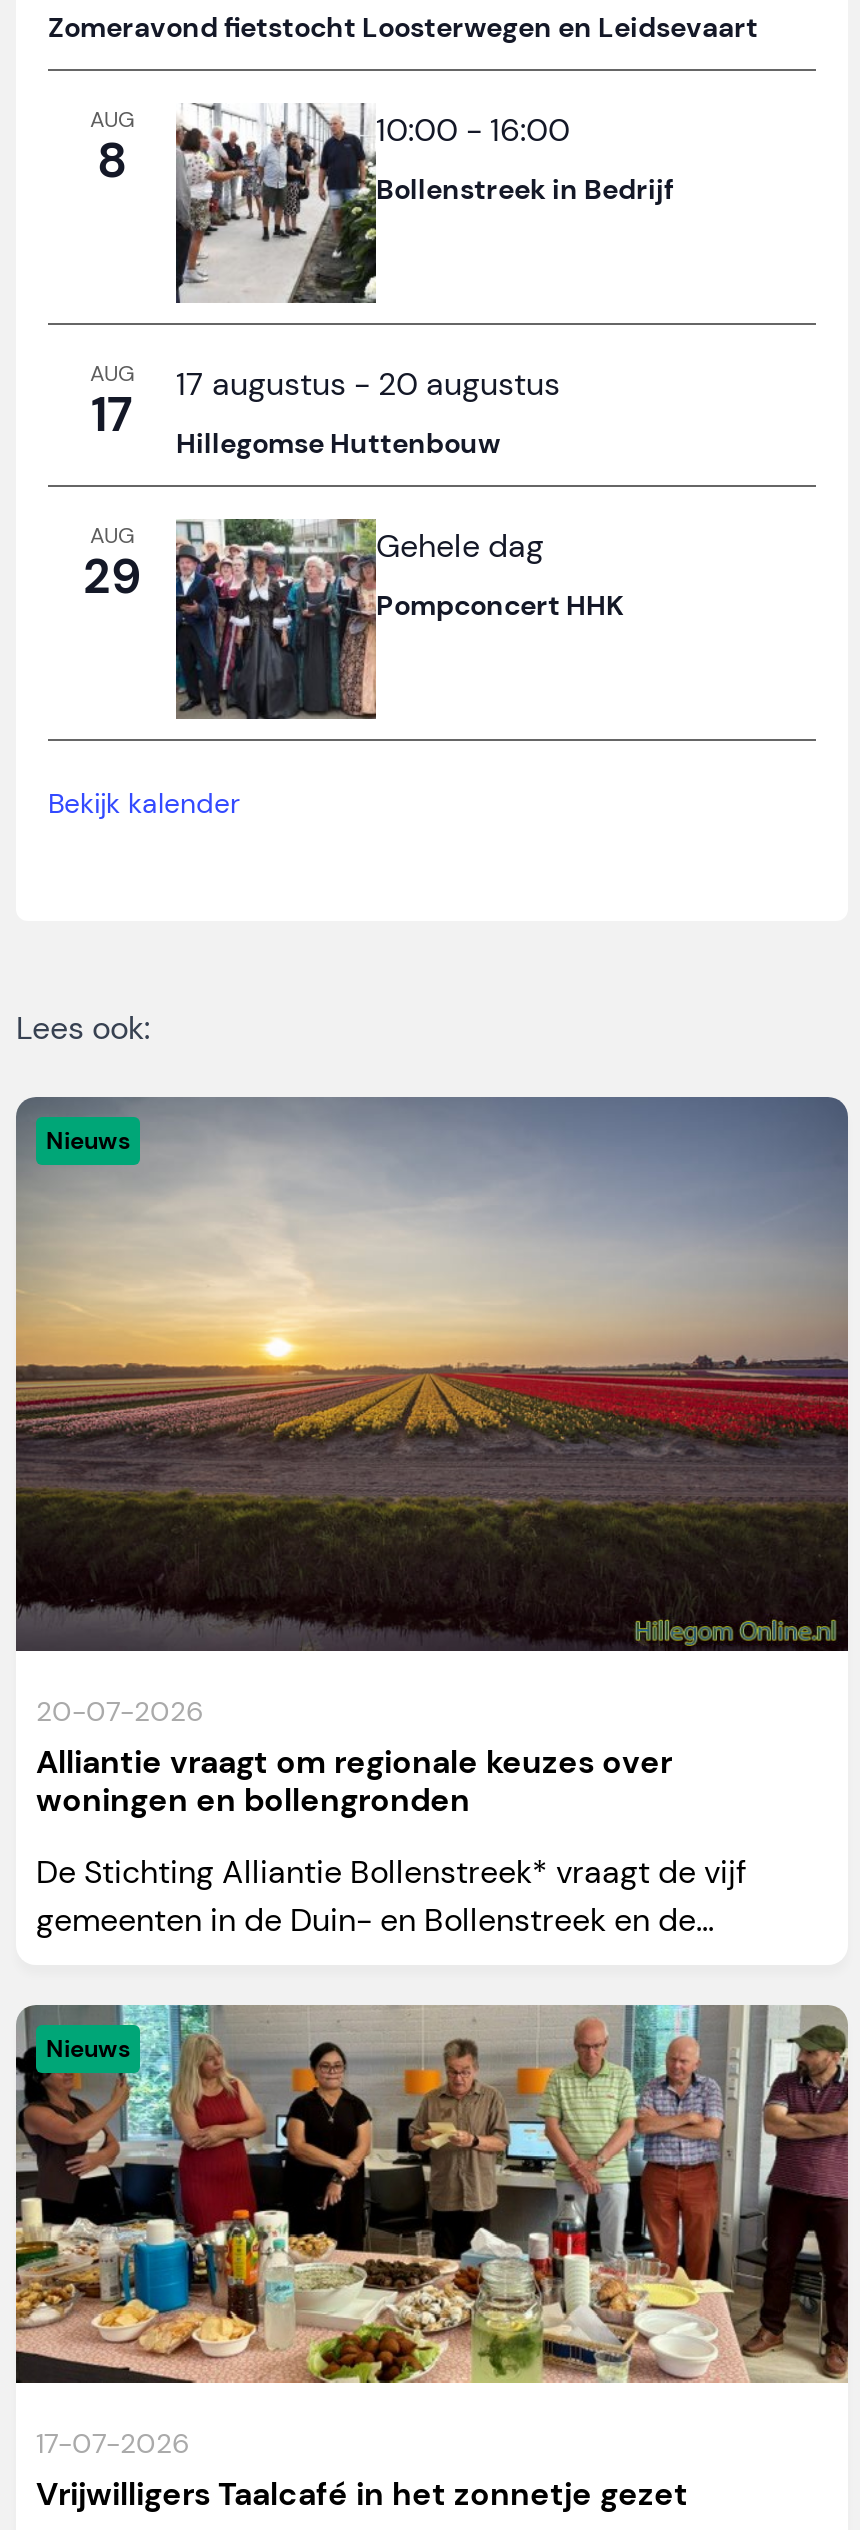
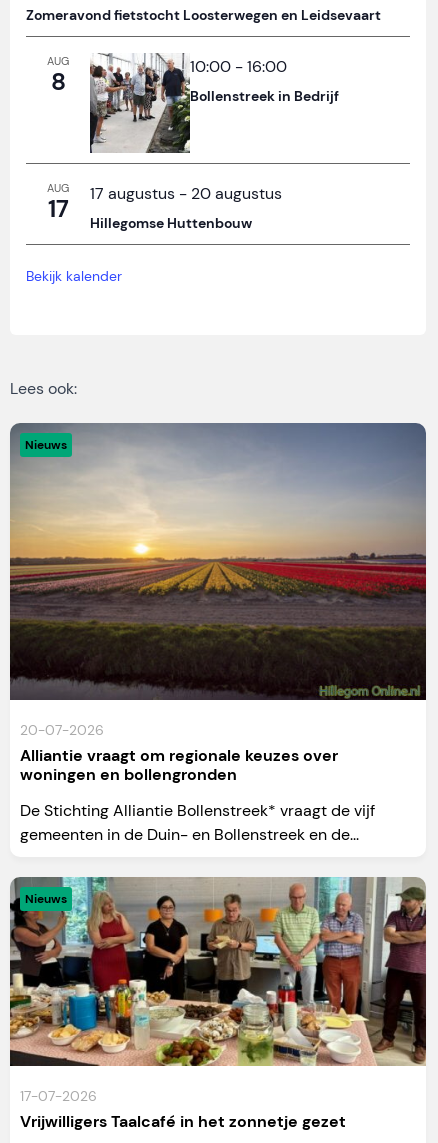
- [image]
- AUG
- 29
- Gehele dag
- Pompconcert HHK
